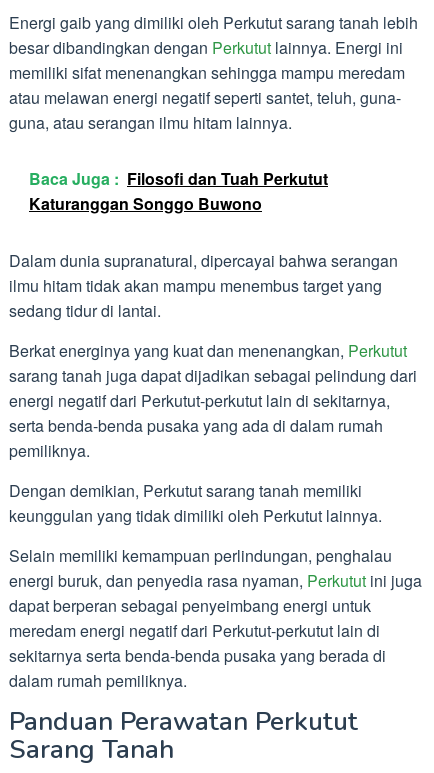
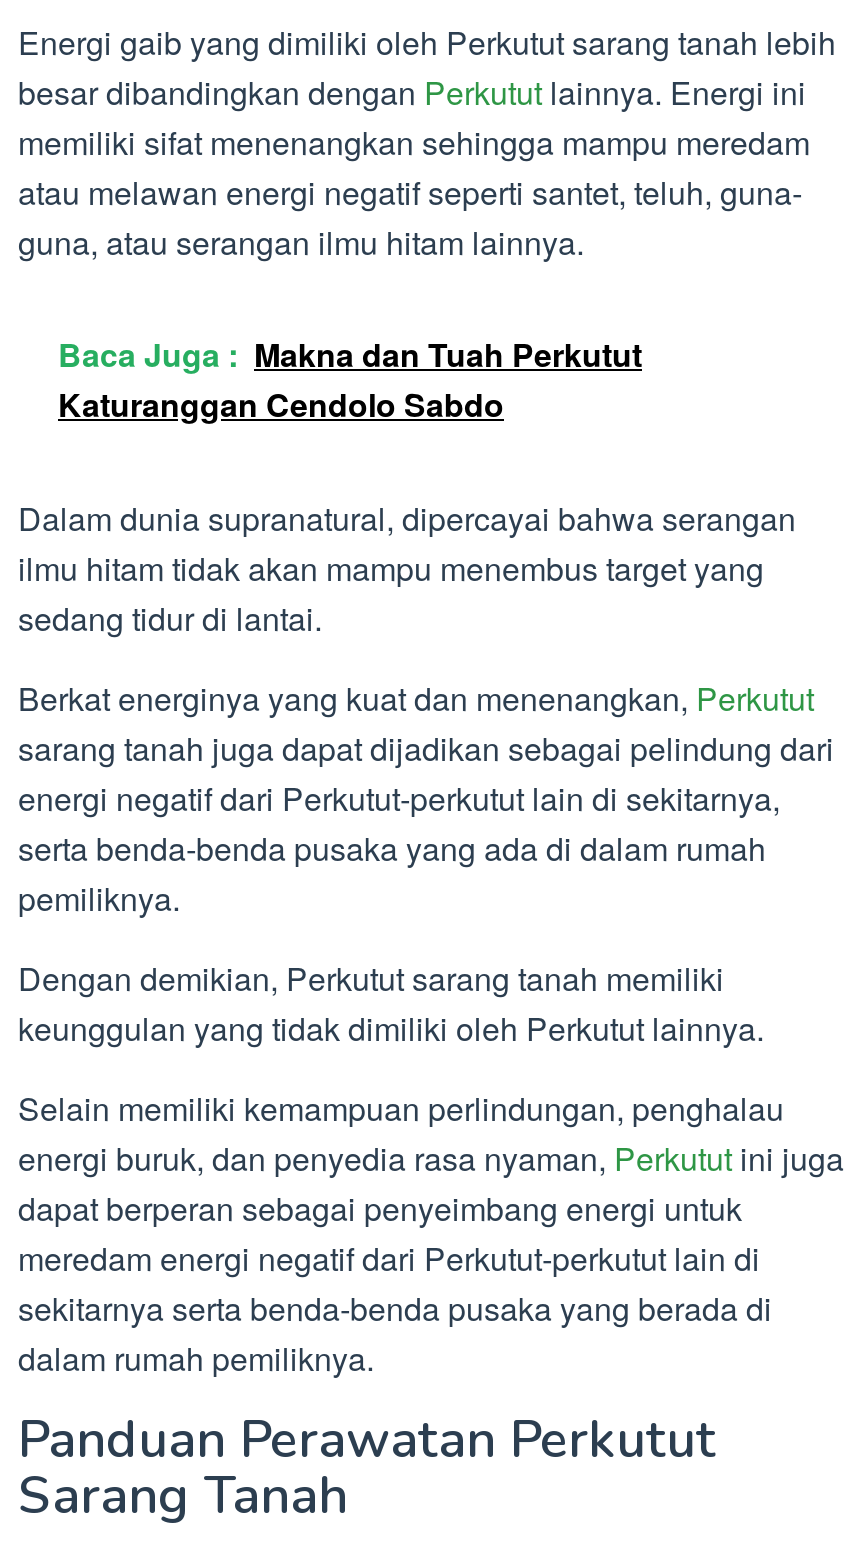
- Baca Juga : Filosofi dan Tuah Perkutut
+ Baca Juga : Makna dan Tuah Perkutut

- Katuranggan Songgo Buwono
+ Katuranggan Cendolo Sabdo
